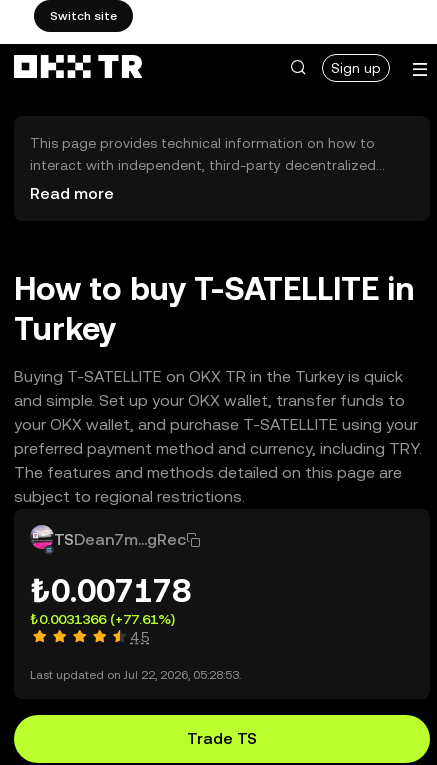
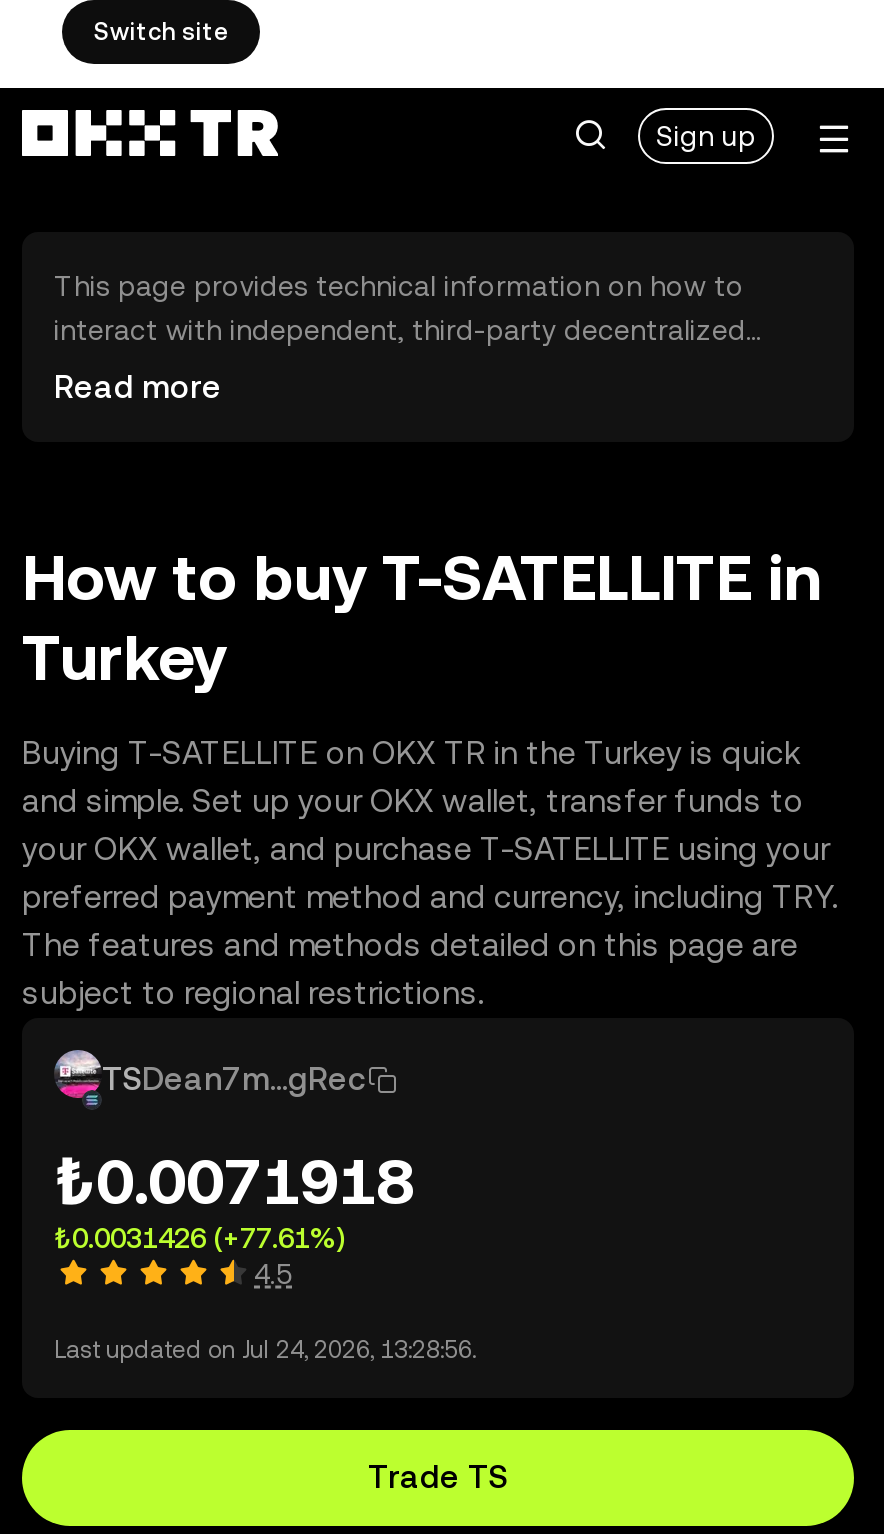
- ₺0.007178
+ ₺0.0071918

- ₺0.0031366 (+77.61%)
+ ₺0.0031426 (+77.61%)

- Last updated on Jul 22, 2026, 05:28:53.
+ Last updated on Jul 24, 2026, 13:28:56.
